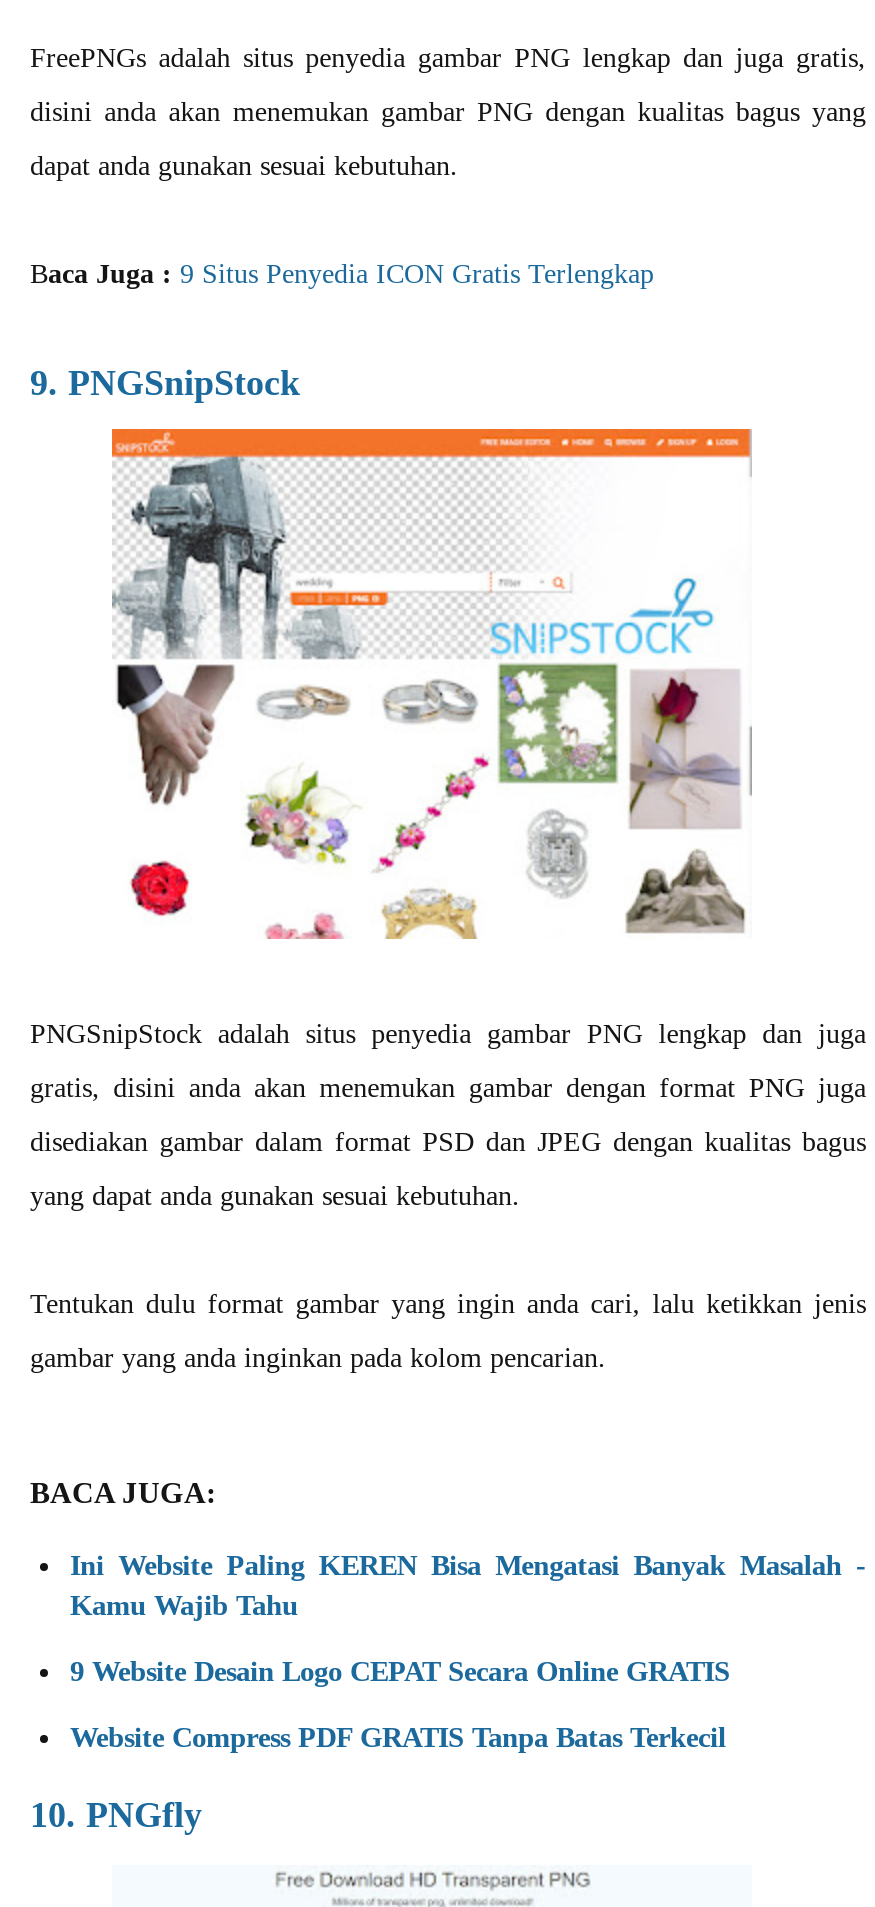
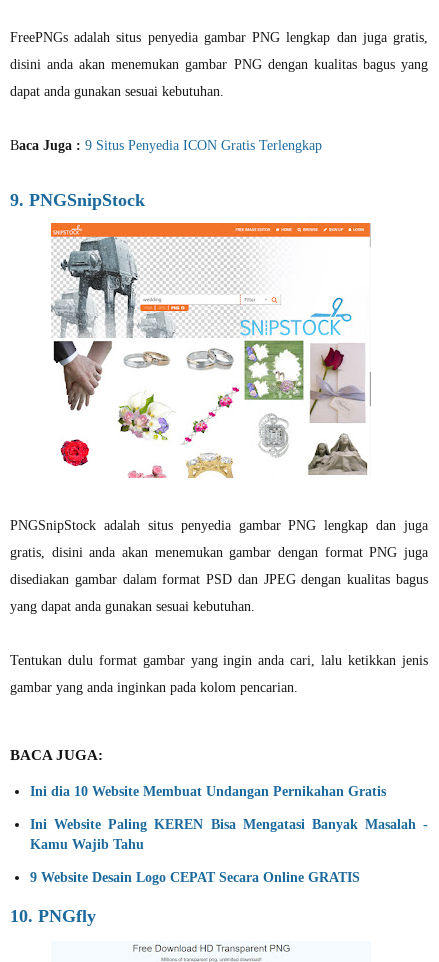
+ Ini dia 10 Website Membuat Undangan Pernikahan Gratis

moved down: Ini Website Paling KEREN Bisa Mengatasi Banyak Masalah - | Kamu Wajib Tahu | 9 Website Desain Logo CEPAT Secara Online GRATIS

- Website Compress PDF GRATIS Tanpa Batas Terkecil
